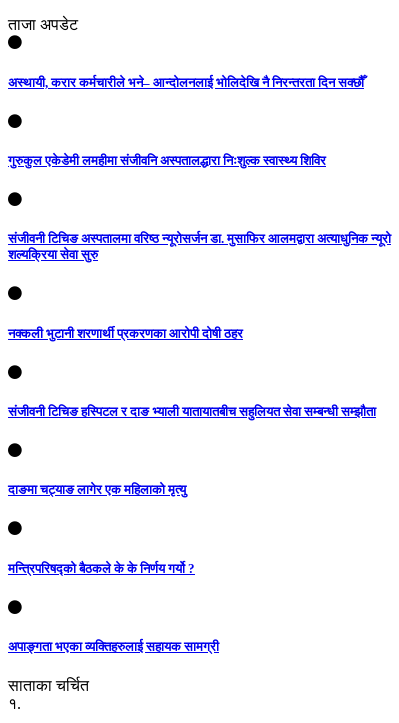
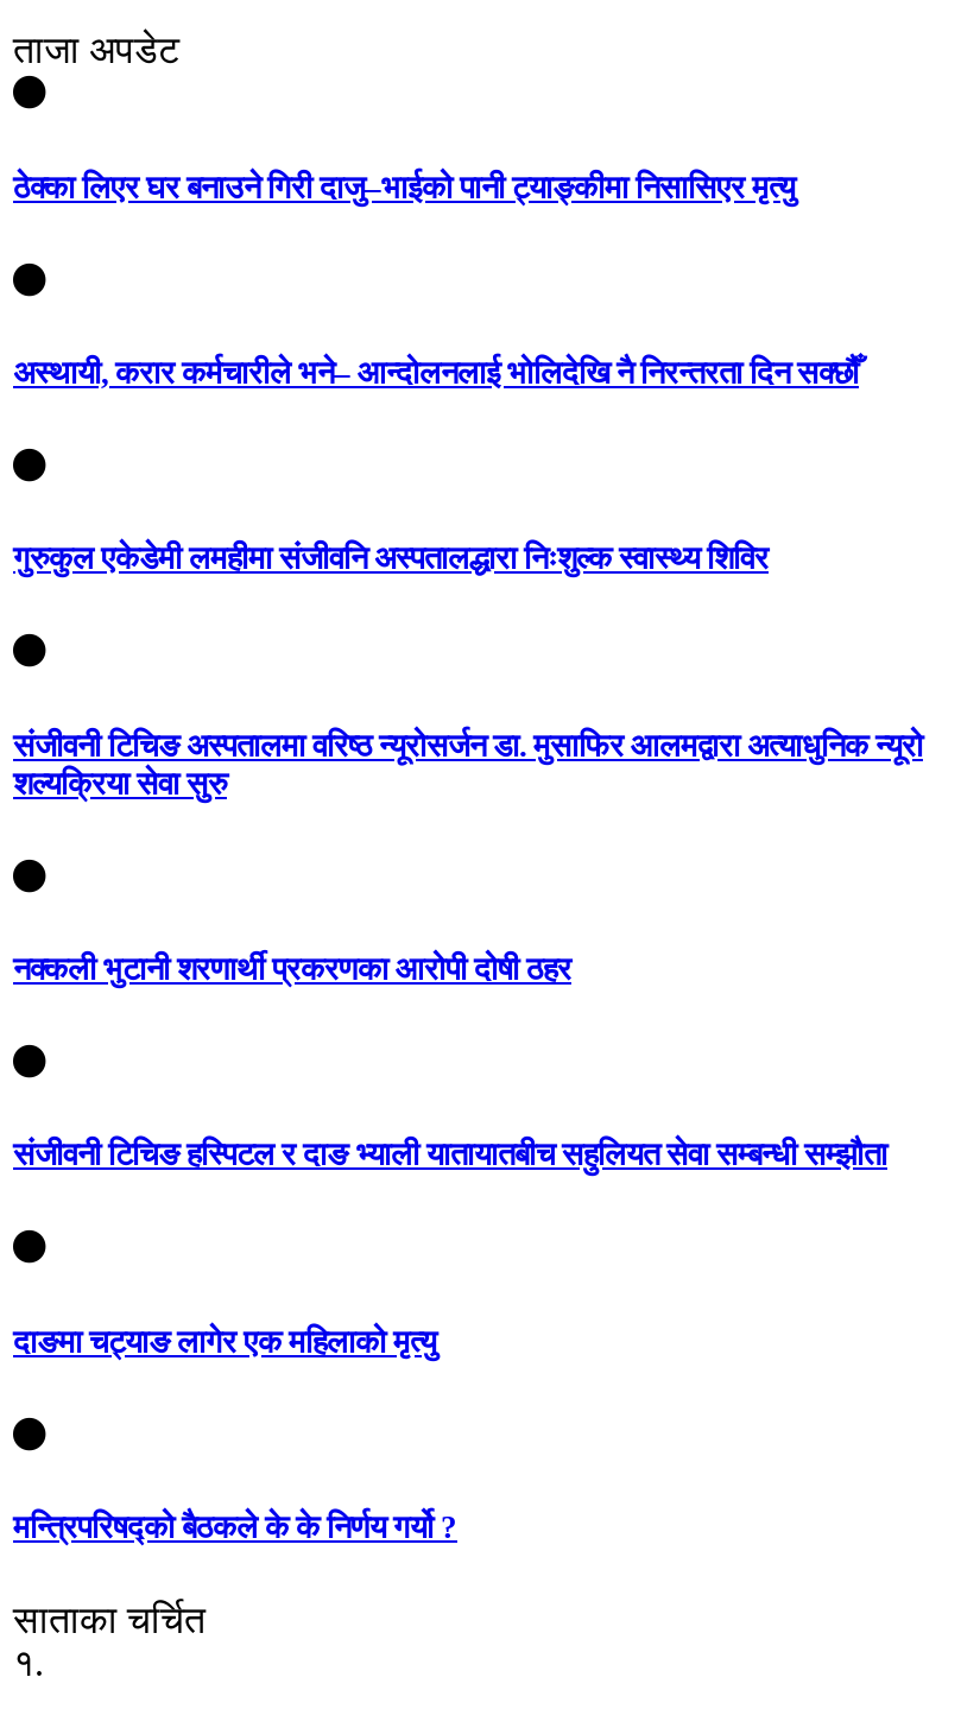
+ ठेक्का लिएर घर बनाउने गिरी दाजु–भाईको पानी ट्याङ्कीमा निसासिएर मृत्यु

moved down: अस्थायी, करार कर्मचारीले भने– आन्दोलनलाई भोलिदेखि नै निरन्तरता दिन सक्छौँ | गुरुकुल एकेडेमी लमहीमा संजीवनि अस्पतालद्धारा निःशुल्क स्वास्थ्य शिविर | संजीवनी टिचिङ अस्पतालमा वरिष्ठ न्यूरोसर्जन डा. मुसाफिर आलमद्वारा अत्याधुनिक न्यूरो | शल्यक्रिया सेवा सुरु | नक्कली भुटानी शरणार्थी प्रकरणका आरोपी दोषी ठहर | संजीवनी टिचिङ हस्पिटल र दाङ भ्याली यातायातबीच सहुलियत सेवा सम्बन्धी सम्झौता | दाङमा चट्याङ लागेर एक महिलाको मृत्यु | मन्त्रिपरिषद्को बैठकले के के निर्णय गर्यो ?

- अपाङ्गता भएका व्यक्तिहरुलाई सहायक सामग्री
